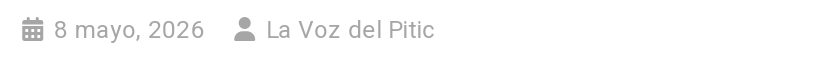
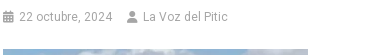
- 8 mayo, 2026
+ 22 octubre, 2024
